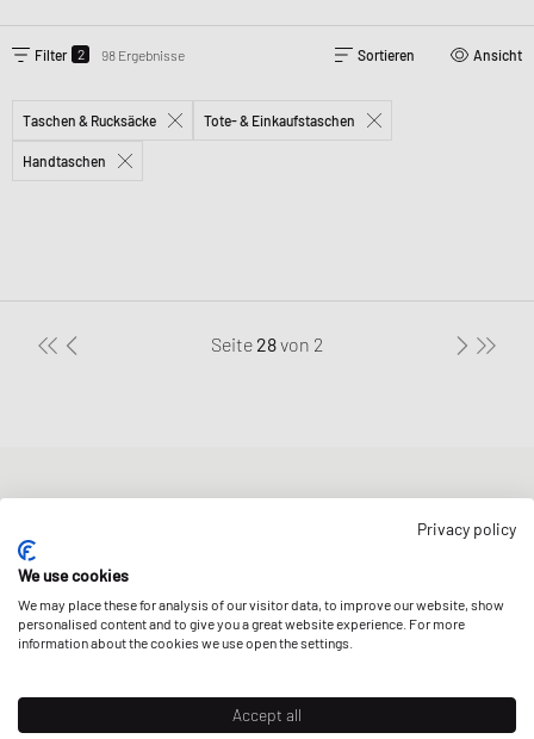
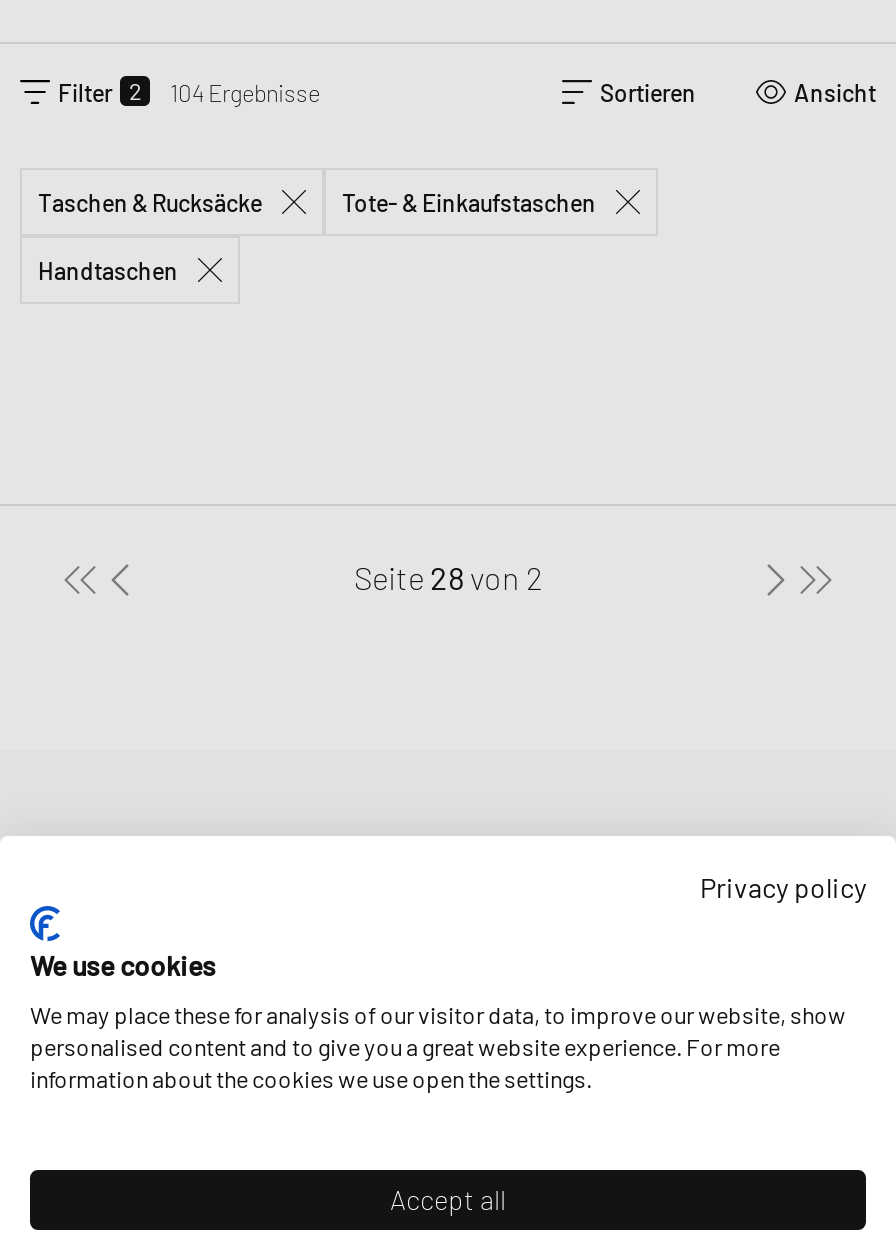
- Filter 2 98 Ergebnisse
+ Filter 2 104 Ergebnisse
